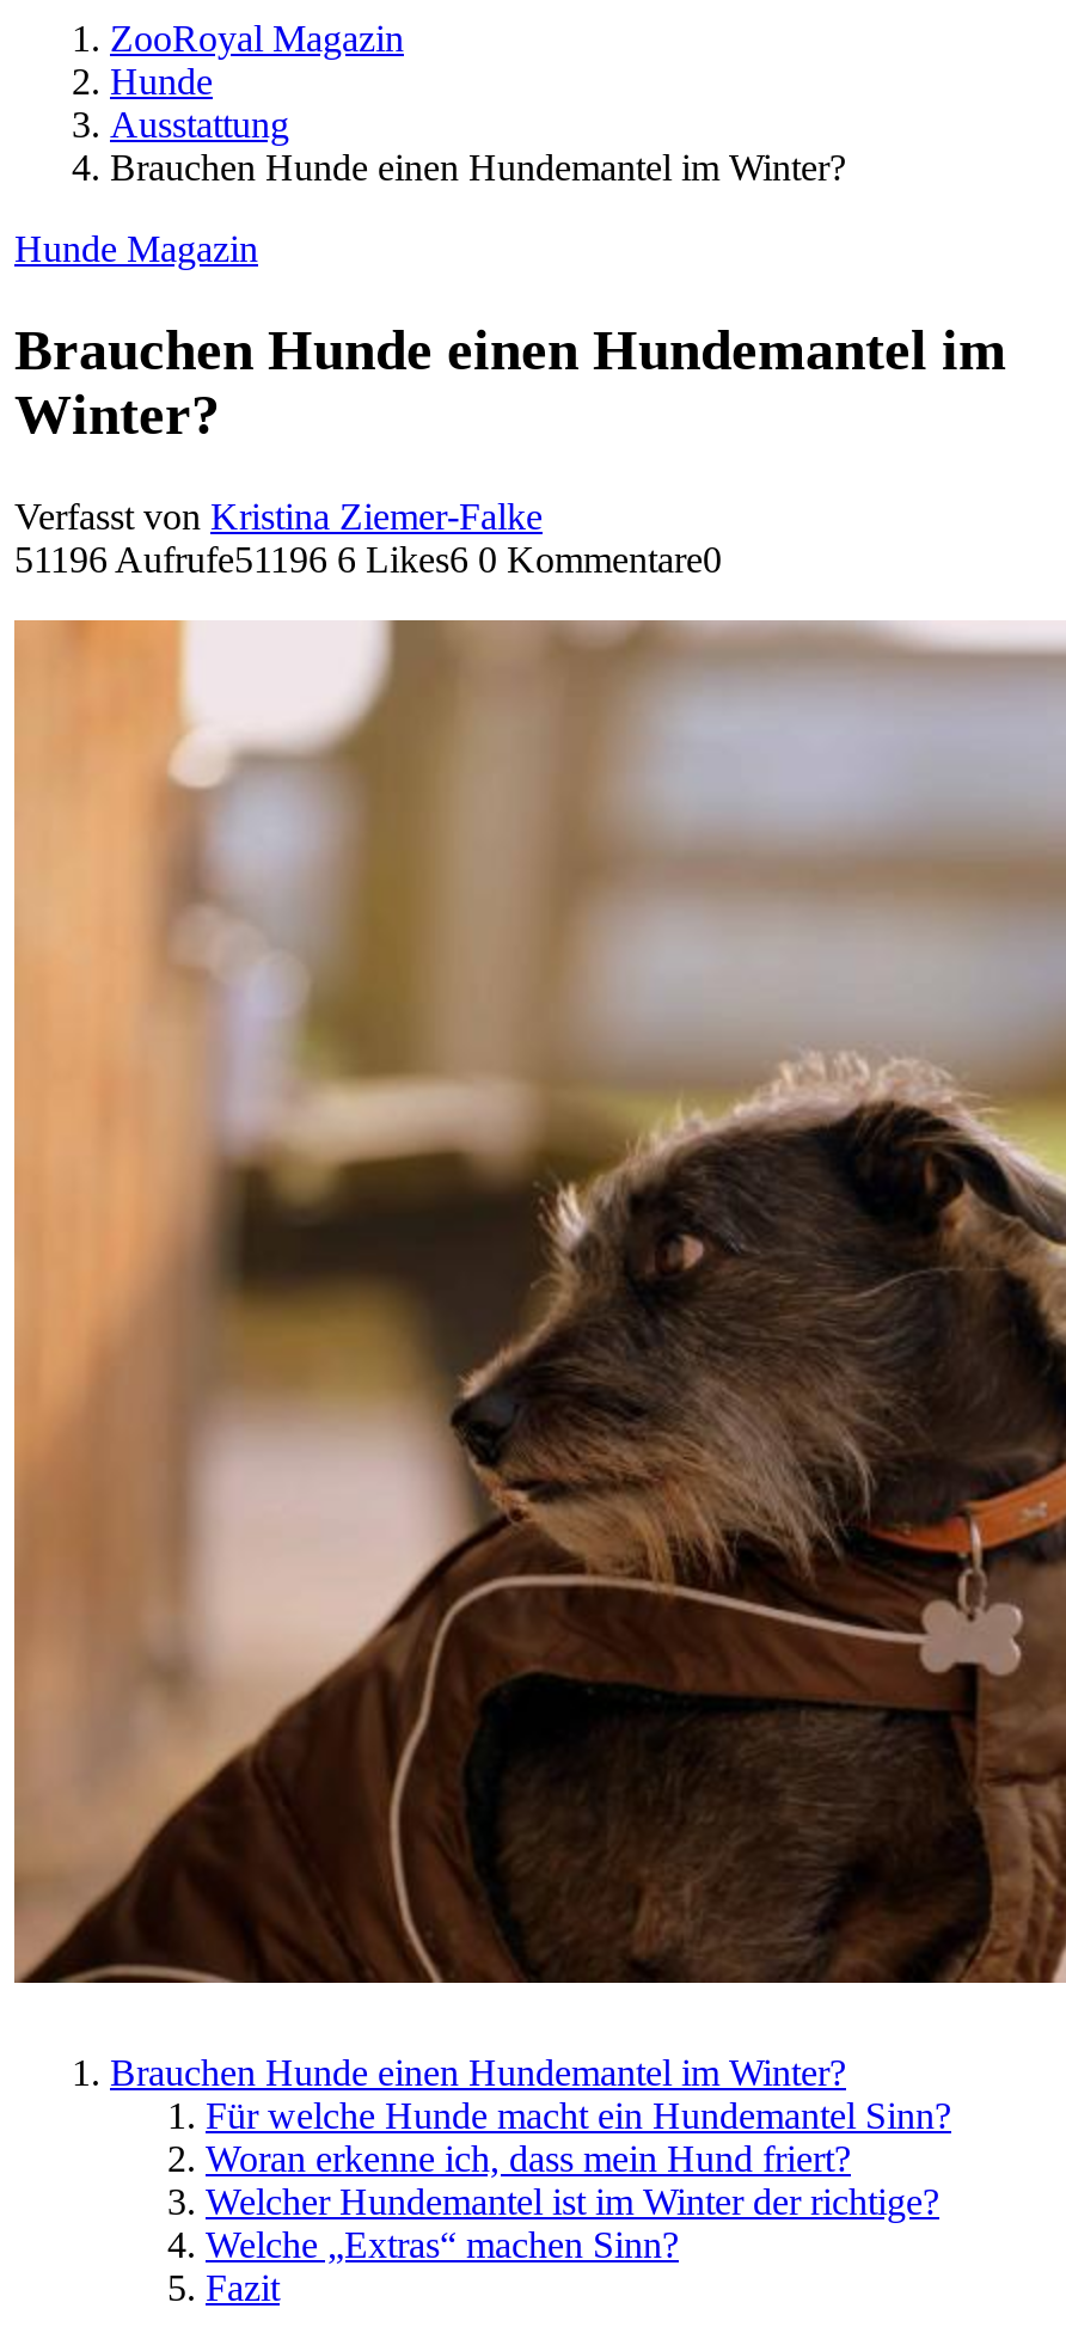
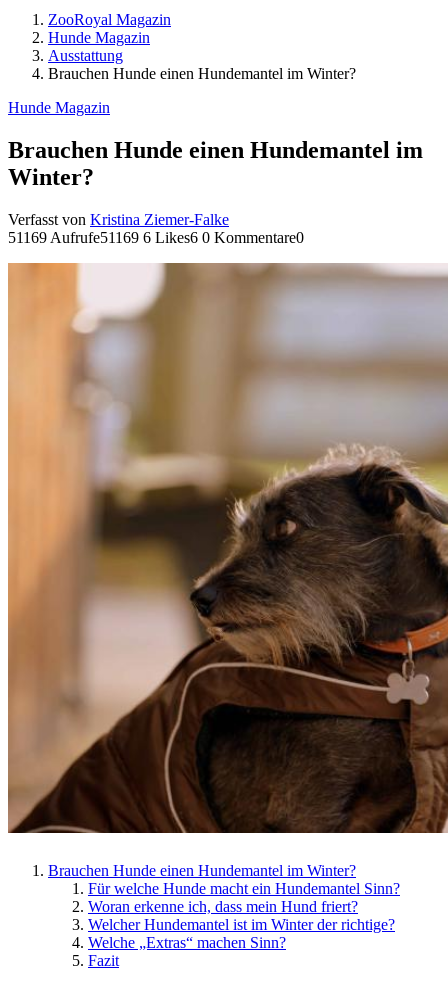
- Hunde
+ Hunde Magazin

- 51196 Aufrufe51196 6 Likes6 0 Kommentare0
+ 51169 Aufrufe51169 6 Likes6 0 Kommentare0
